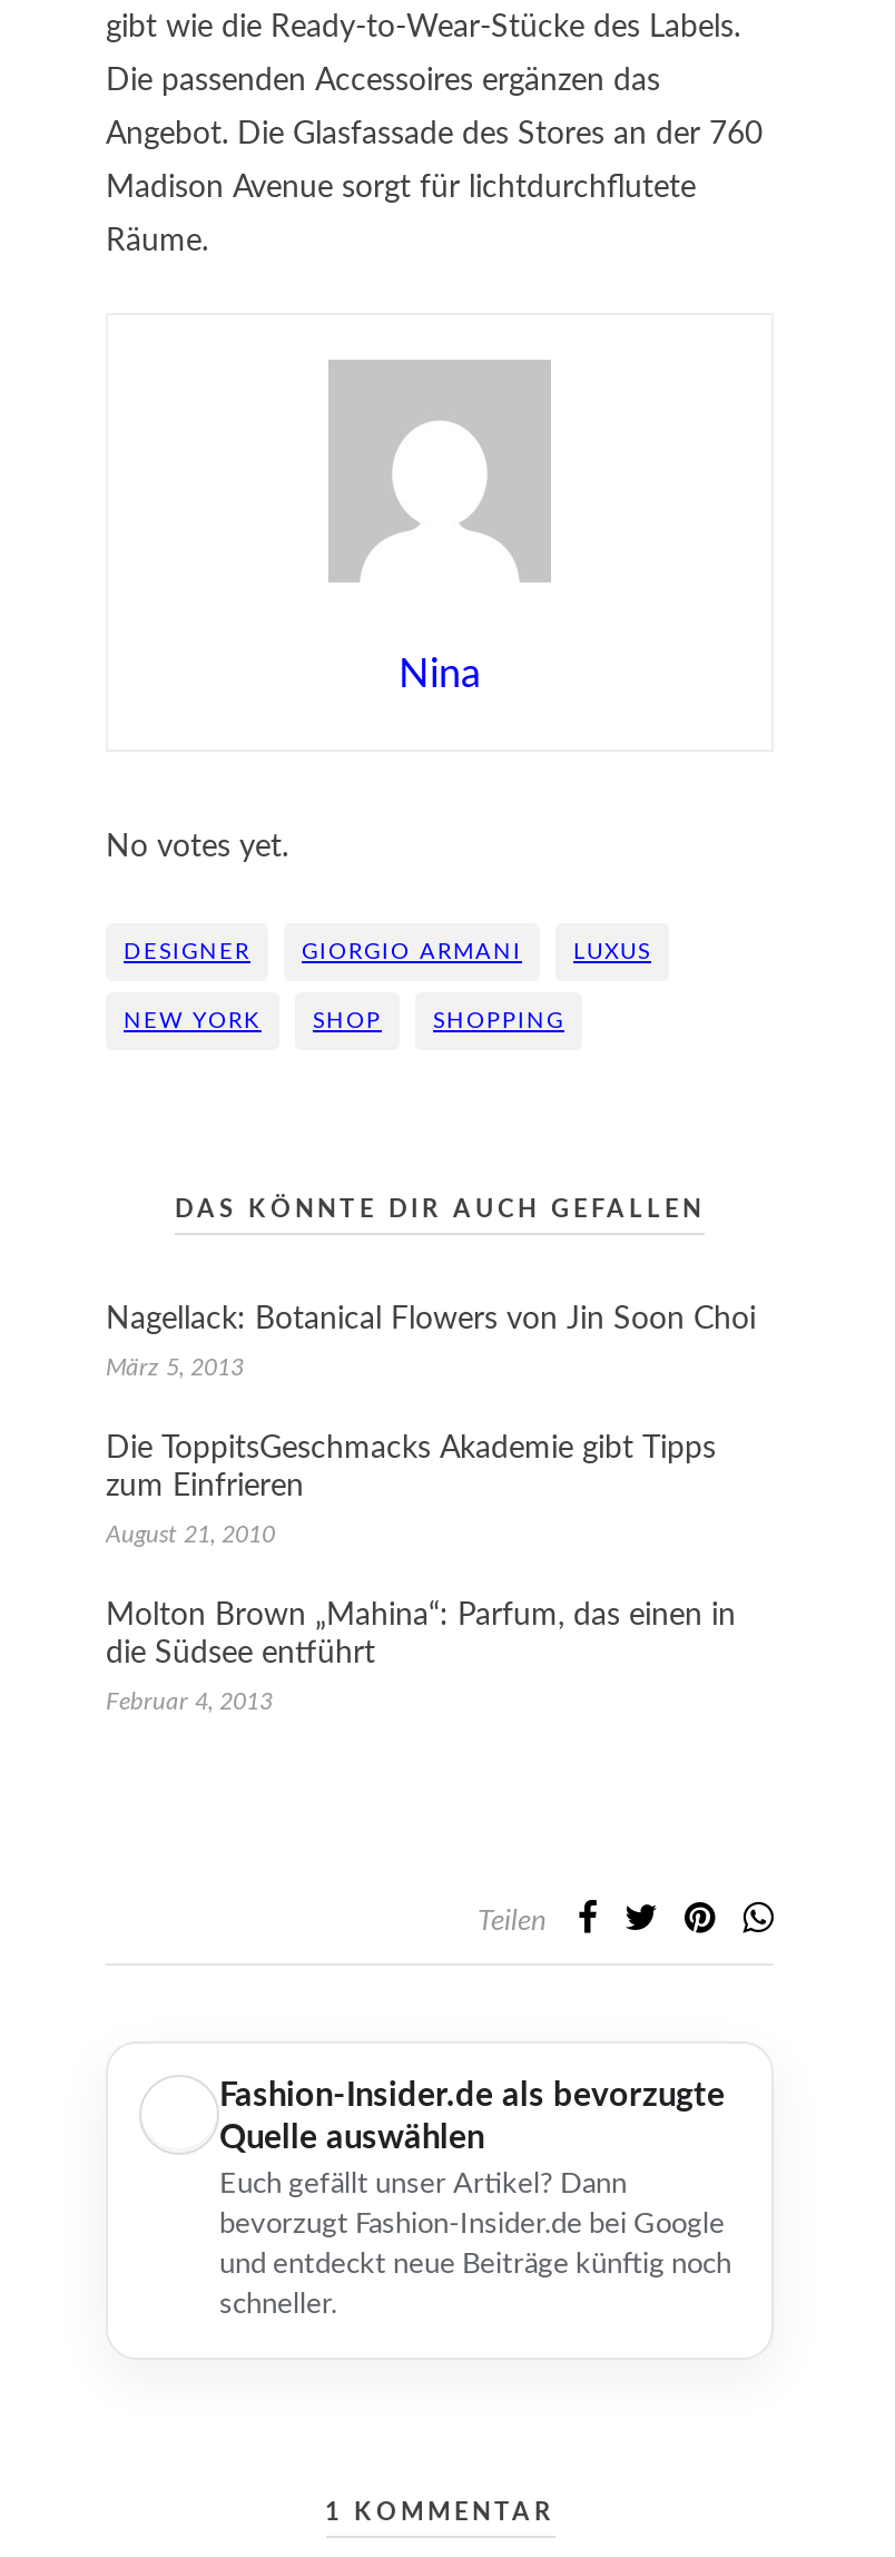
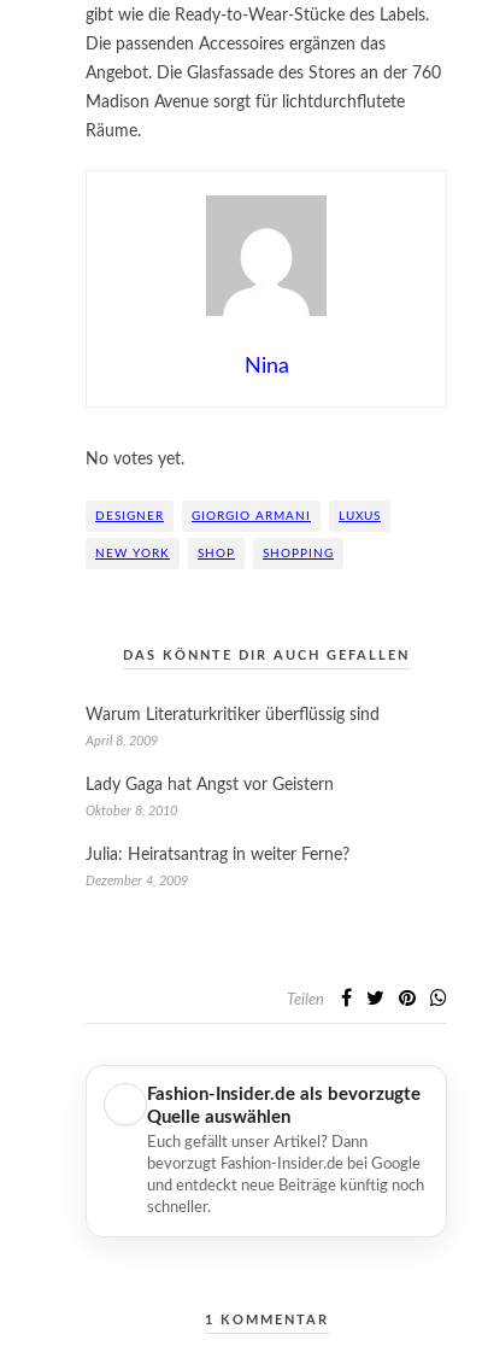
- Nagellack: Botanical Flowers von Jin Soon Choi
+ Warum Literaturkritiker überflüssig sind

- März 5, 2013
+ April 8, 2009

- Die ToppitsGeschmacks Akademie gibt Tipps
- zum Einfrieren
+ Lady Gaga hat Angst vor Geistern

- August 21, 2010
+ Oktober 8, 2010

- Molton Brown „Mahina“: Parfum, das einen in
- die Südsee entführt
+ Julia: Heiratsantrag in weiter Ferne?

- Februar 4, 2013
+ Dezember 4, 2009
